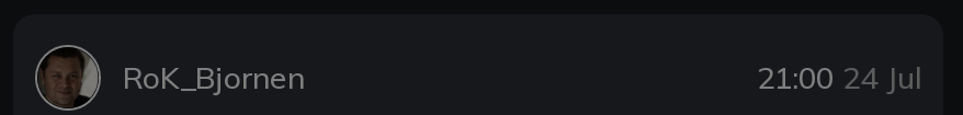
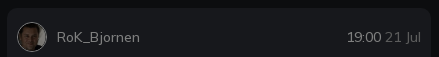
- 21:00 24 Jul
+ 19:00 21 Jul
